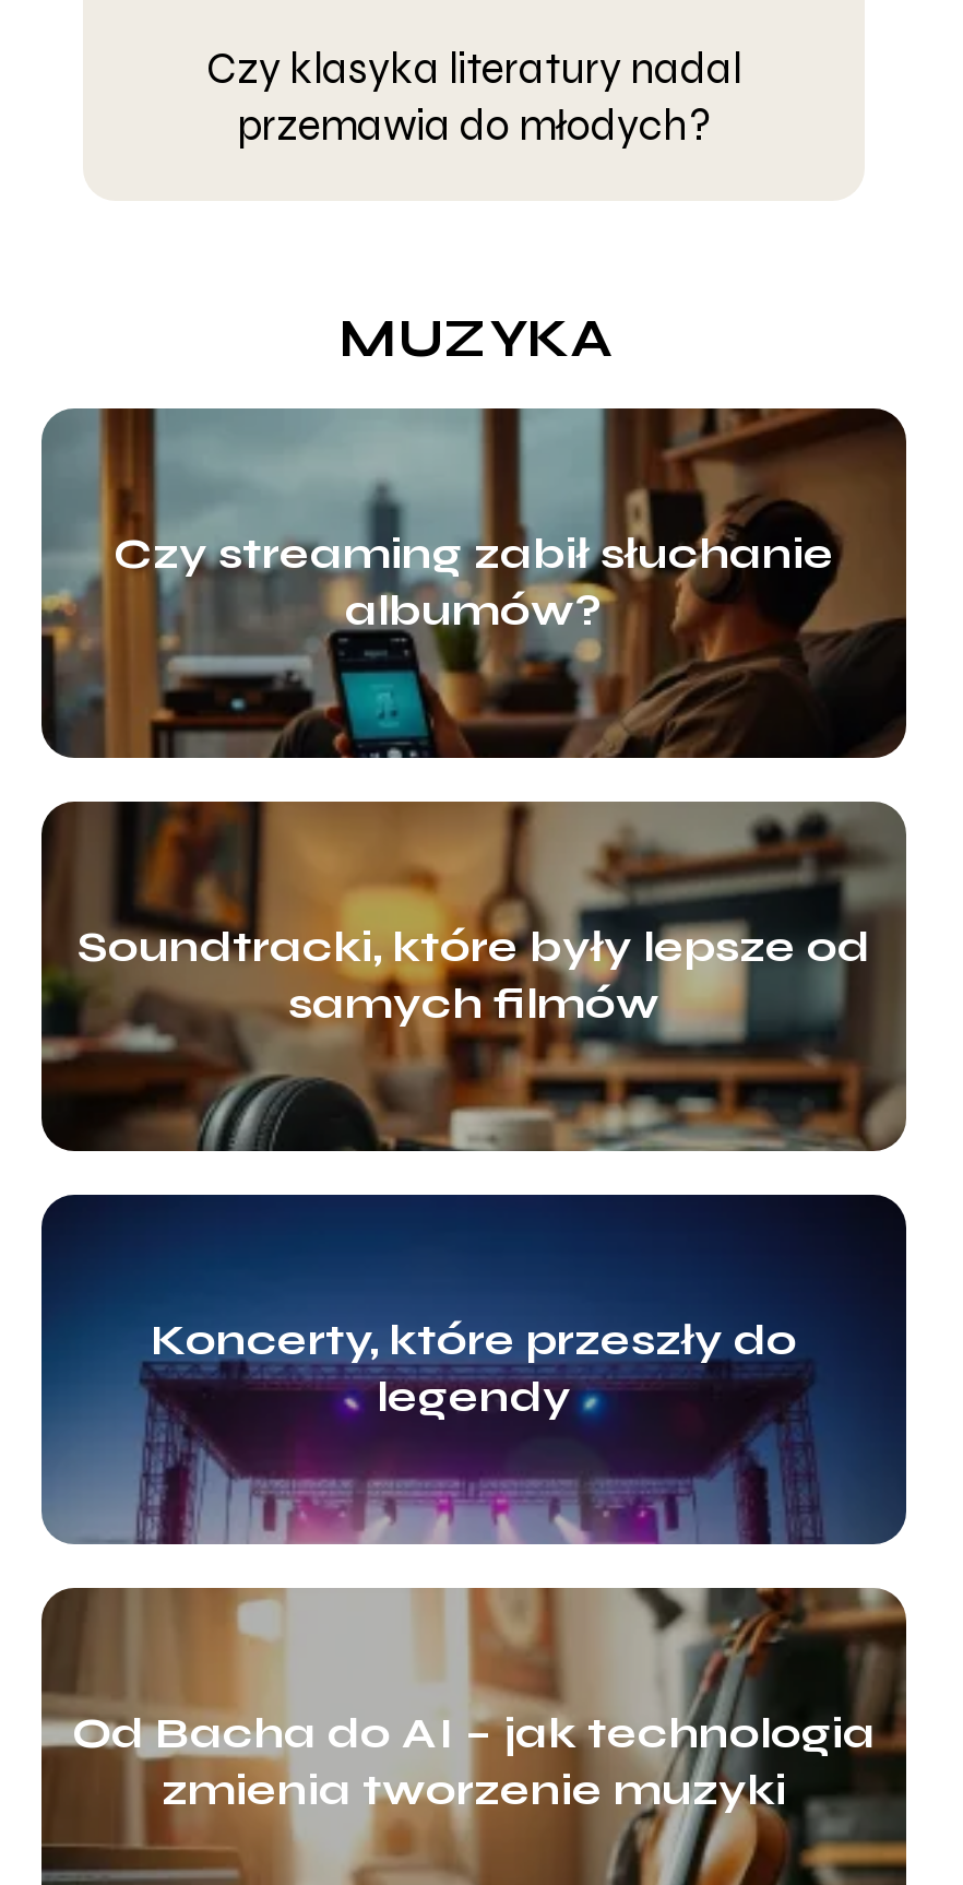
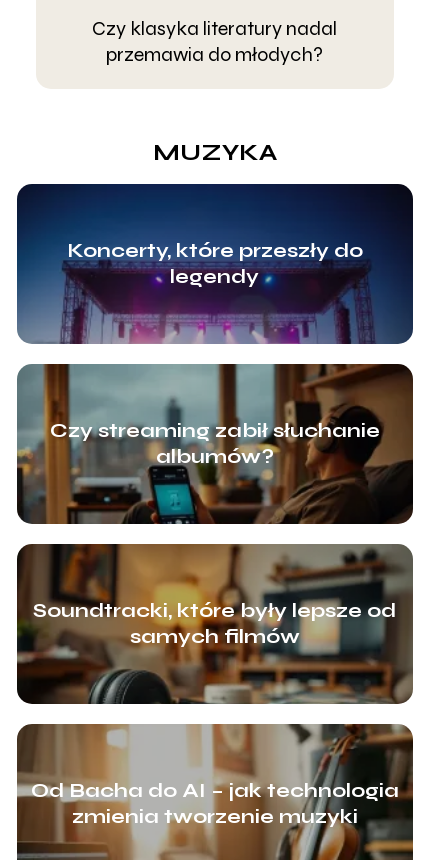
moved down: [image] | Czy streaming zabił słuchanie | albumów? | Soundtracki, które były lepsze od | samych filmów

moved down: [image]

moved up: [image] | Koncerty, które przeszły do | legendy
